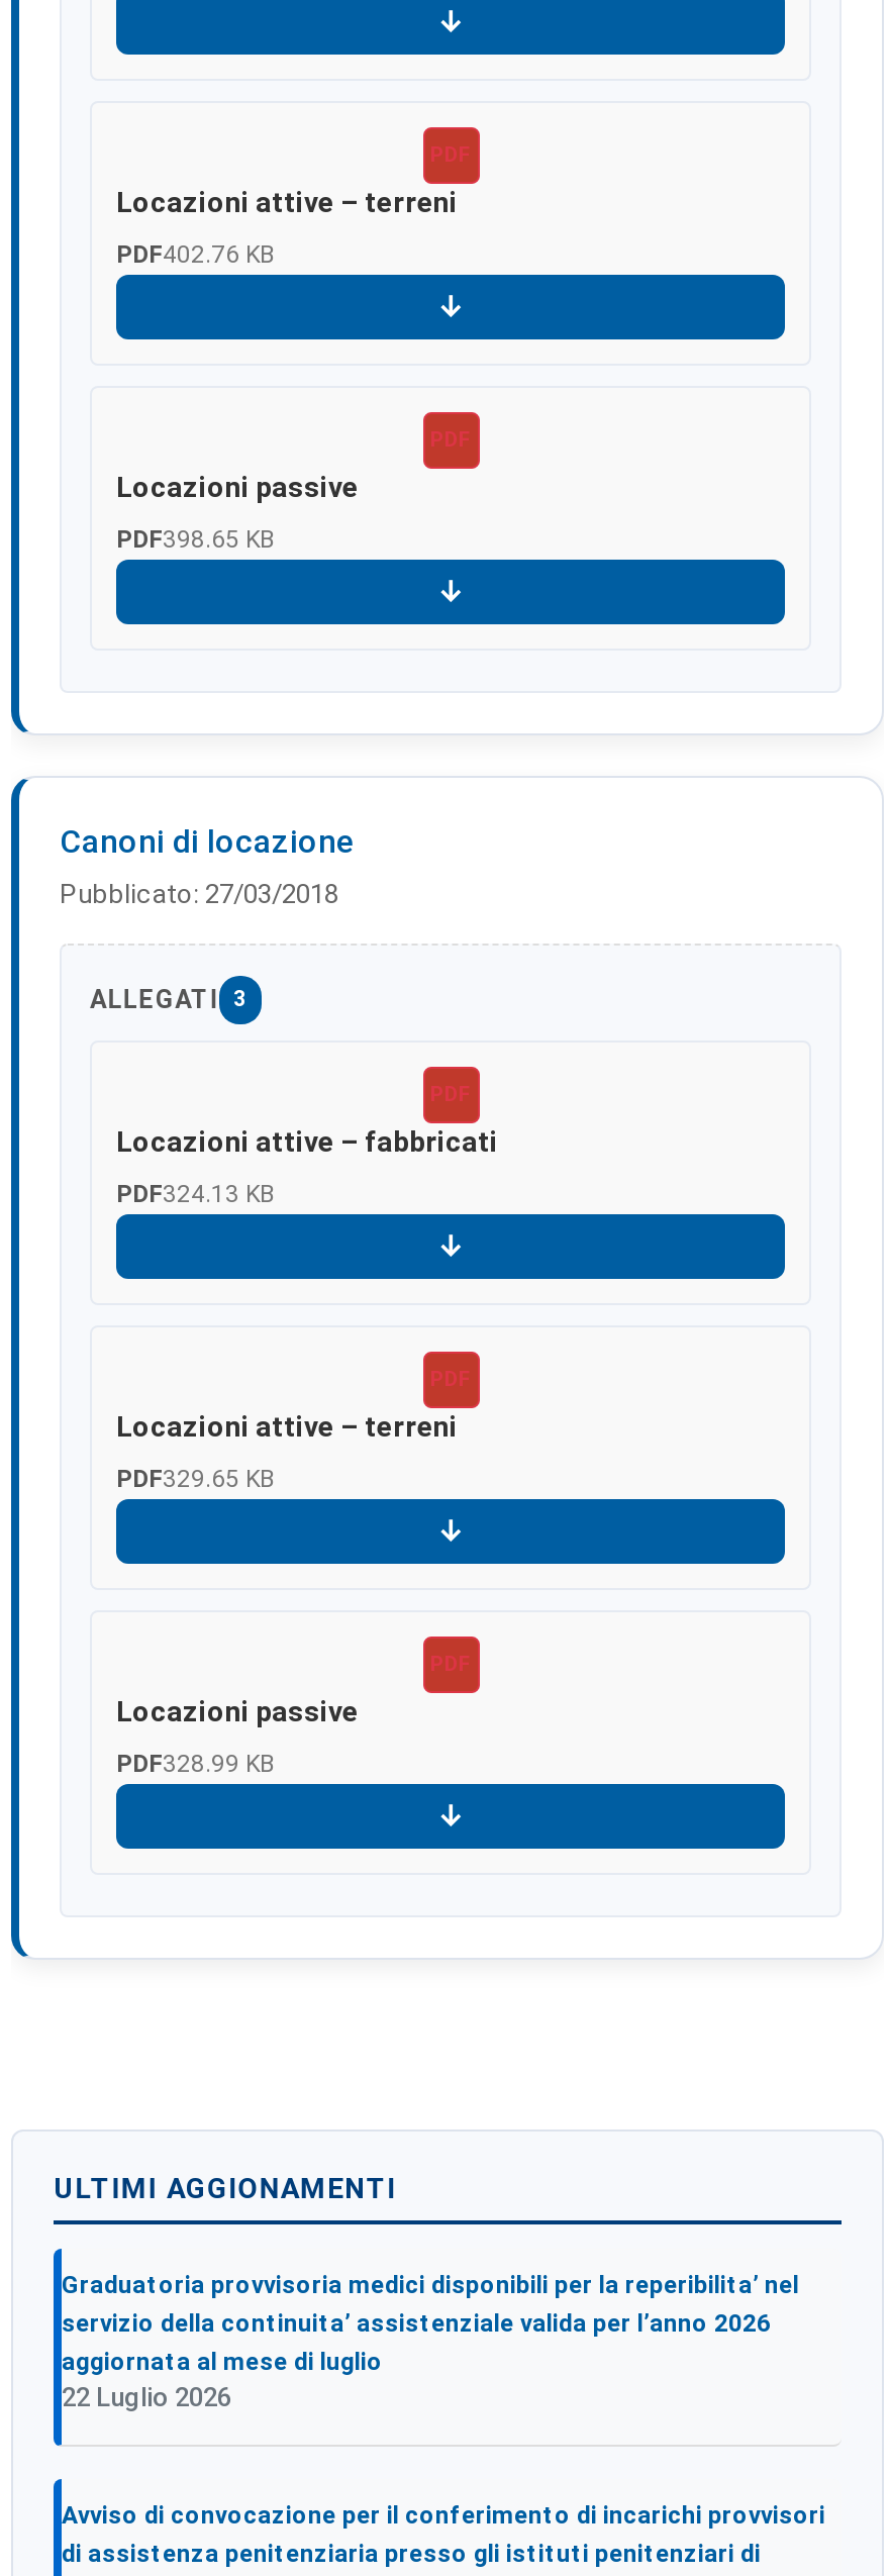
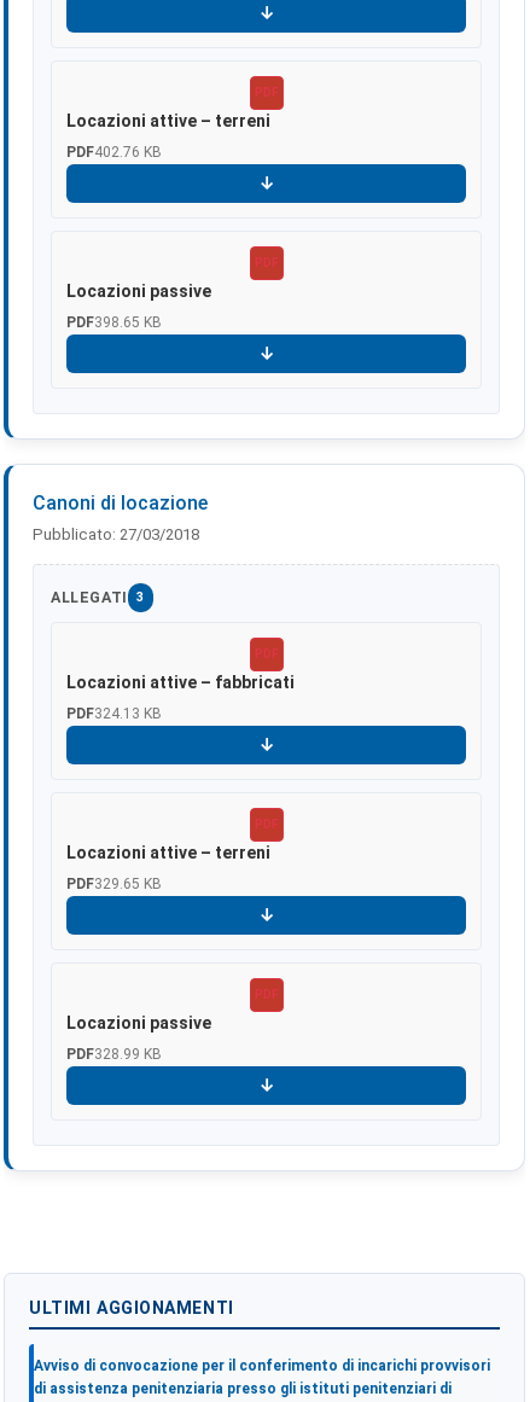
- Graduatoria provvisoria medici disponibili per la reperibilita’ nel
- servizio della continuita’ assistenziale valida per l’anno 2026
- aggiornata al mese di luglio
- 22 Luglio 2026
